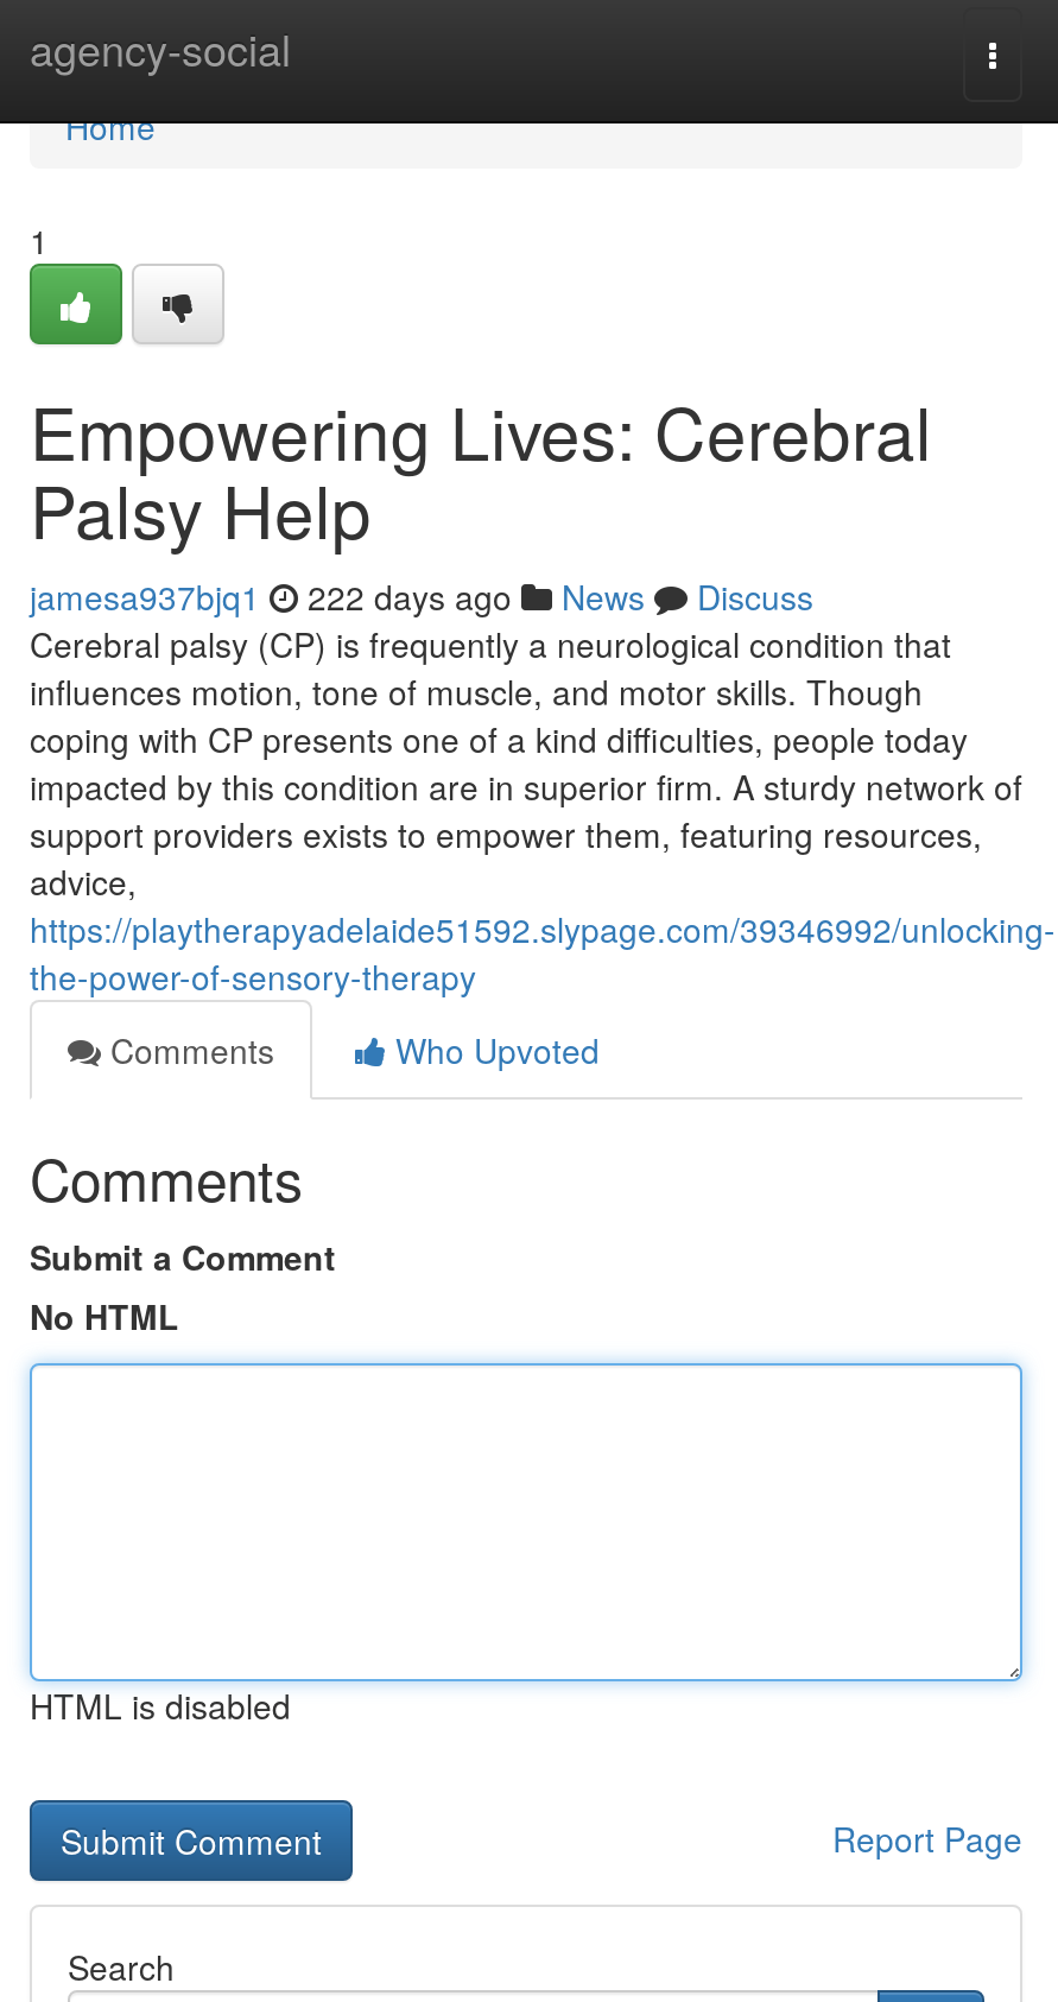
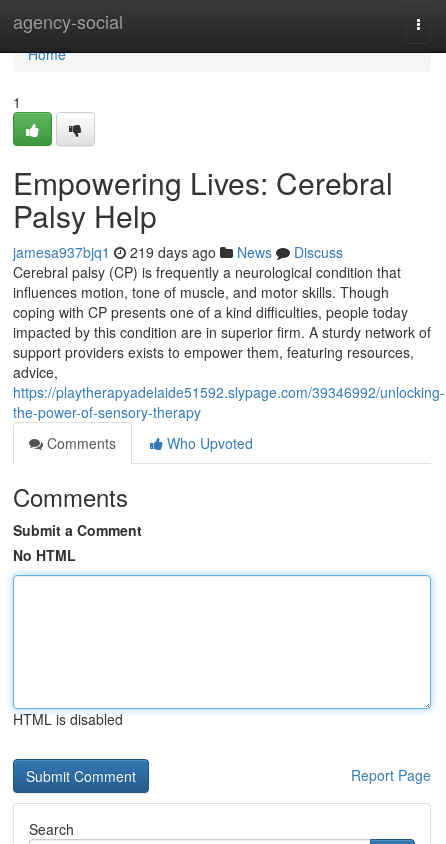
- jamesa937bjq1 222 days ago News Discuss
+ jamesa937bjq1 219 days ago News Discuss
